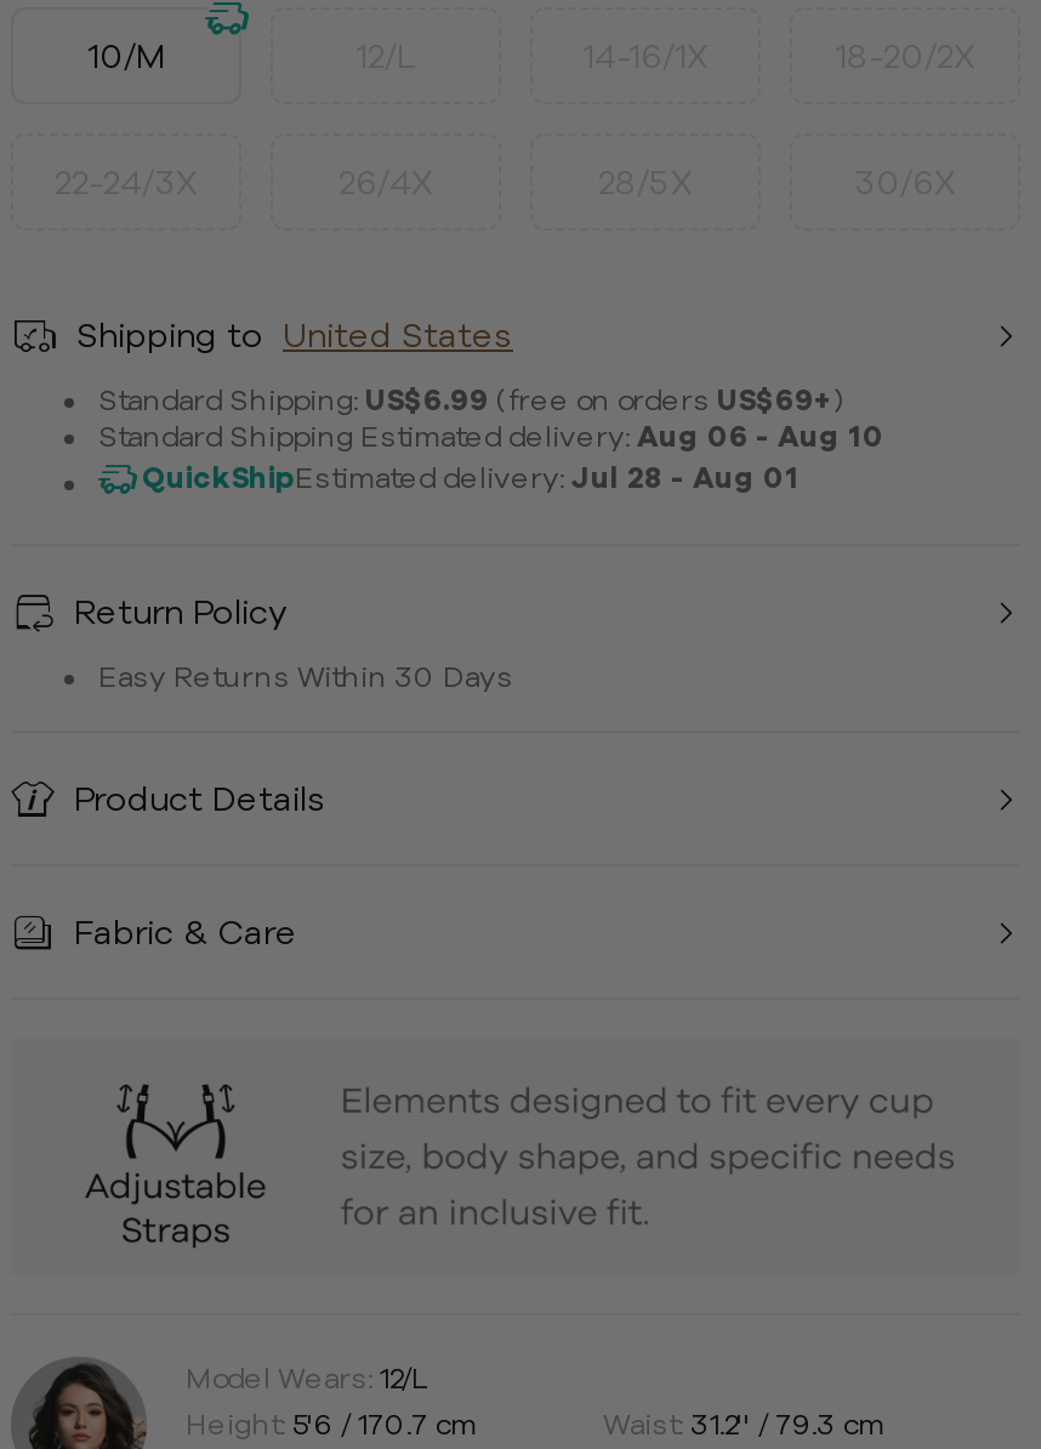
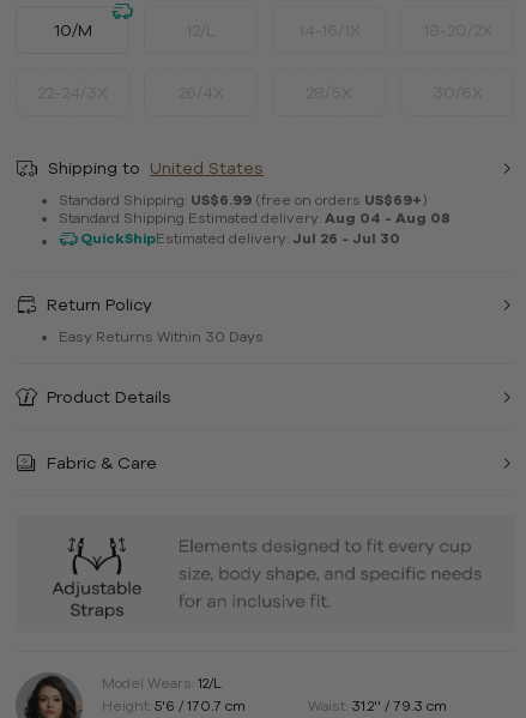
- Standard Shipping Estimated delivery: Aug 06 - Aug 10
+ Standard Shipping Estimated delivery: Aug 04 - Aug 08

- QuickShipEstimated delivery: Jul 28 - Aug 01
+ QuickShipEstimated delivery: Jul 26 - Jul 30
